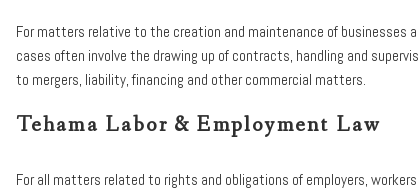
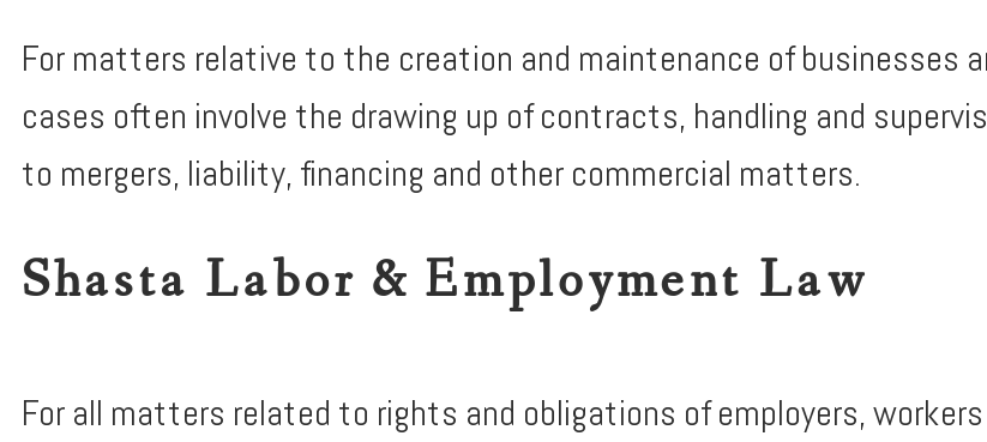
- Tehama Labor & Employment Law
+ Shasta Labor & Employment Law
